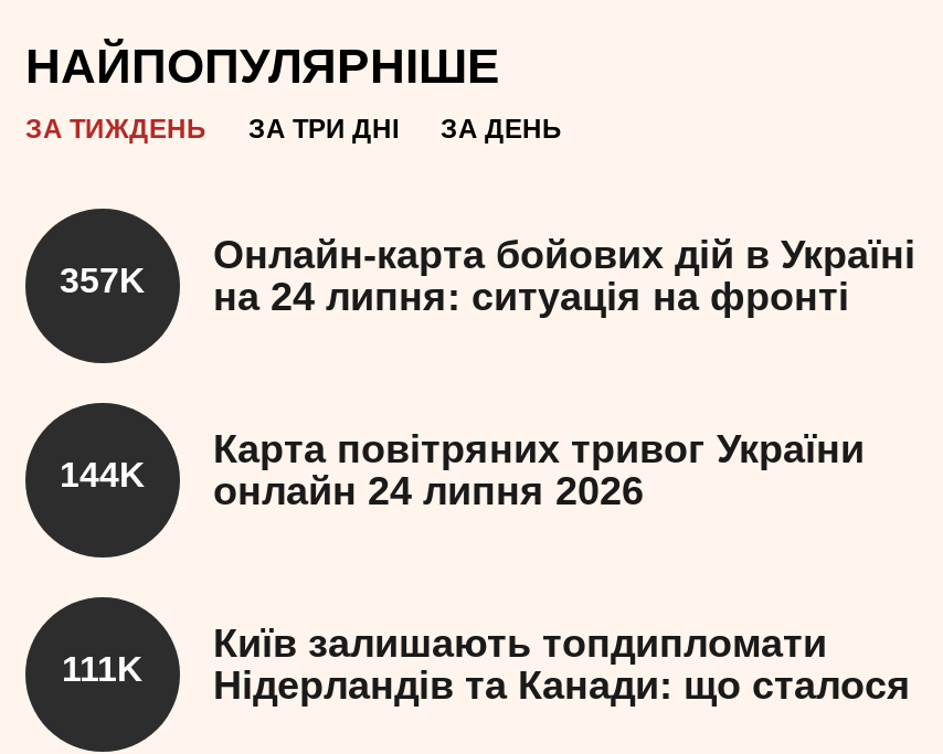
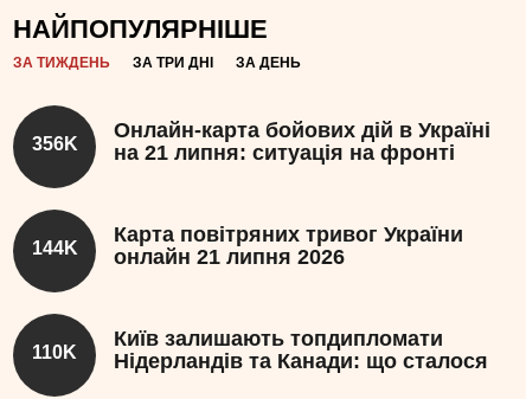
- 357K
+ 356K

- на 24 липня: ситуація на фронті
+ на 21 липня: ситуація на фронті

- 144K онлайн 24 липня 2026
+ 144K онлайн 21 липня 2026

- 111K Нідерландів та Канади: що сталося
+ 110K Нідерландів та Канади: що сталося
